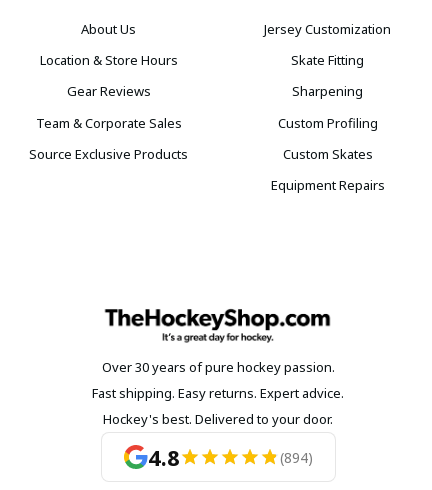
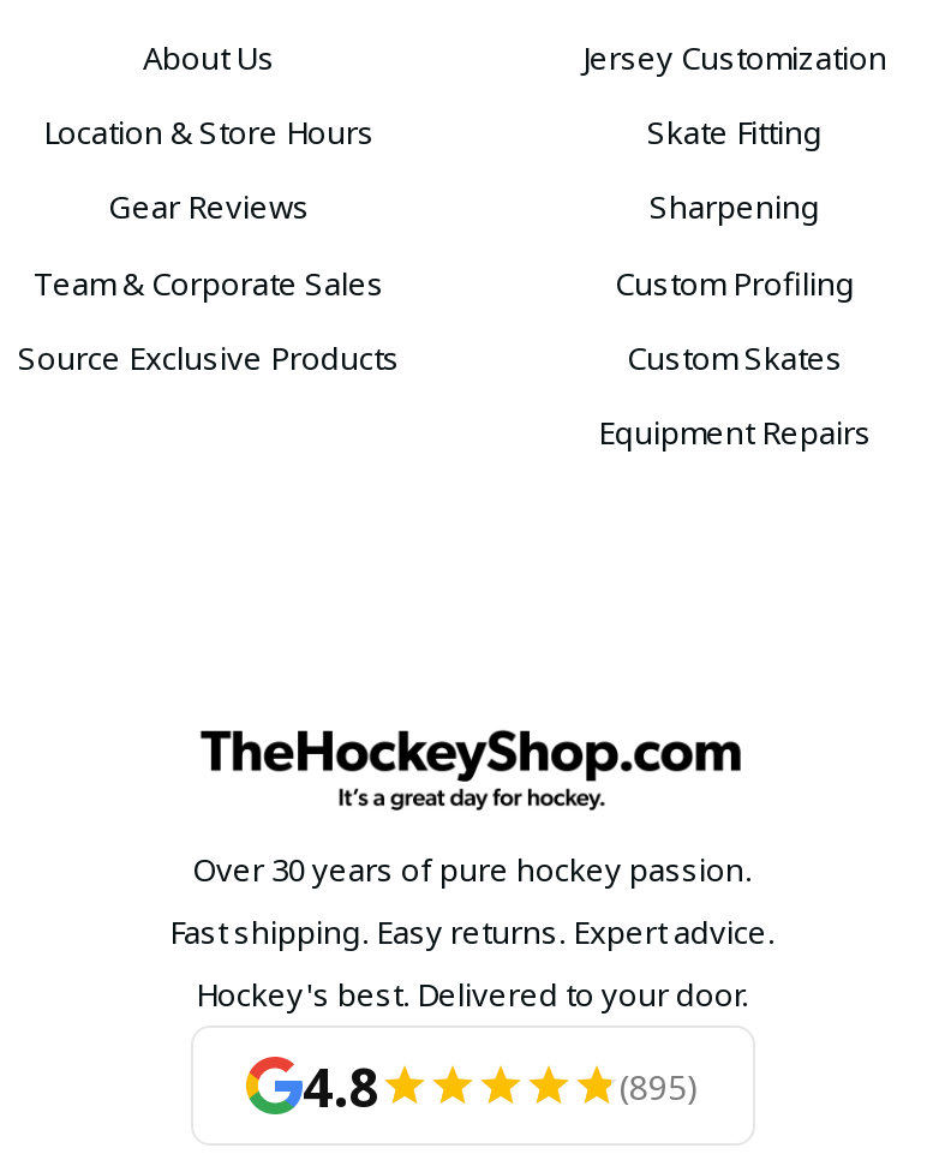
- (894)
+ (895)
